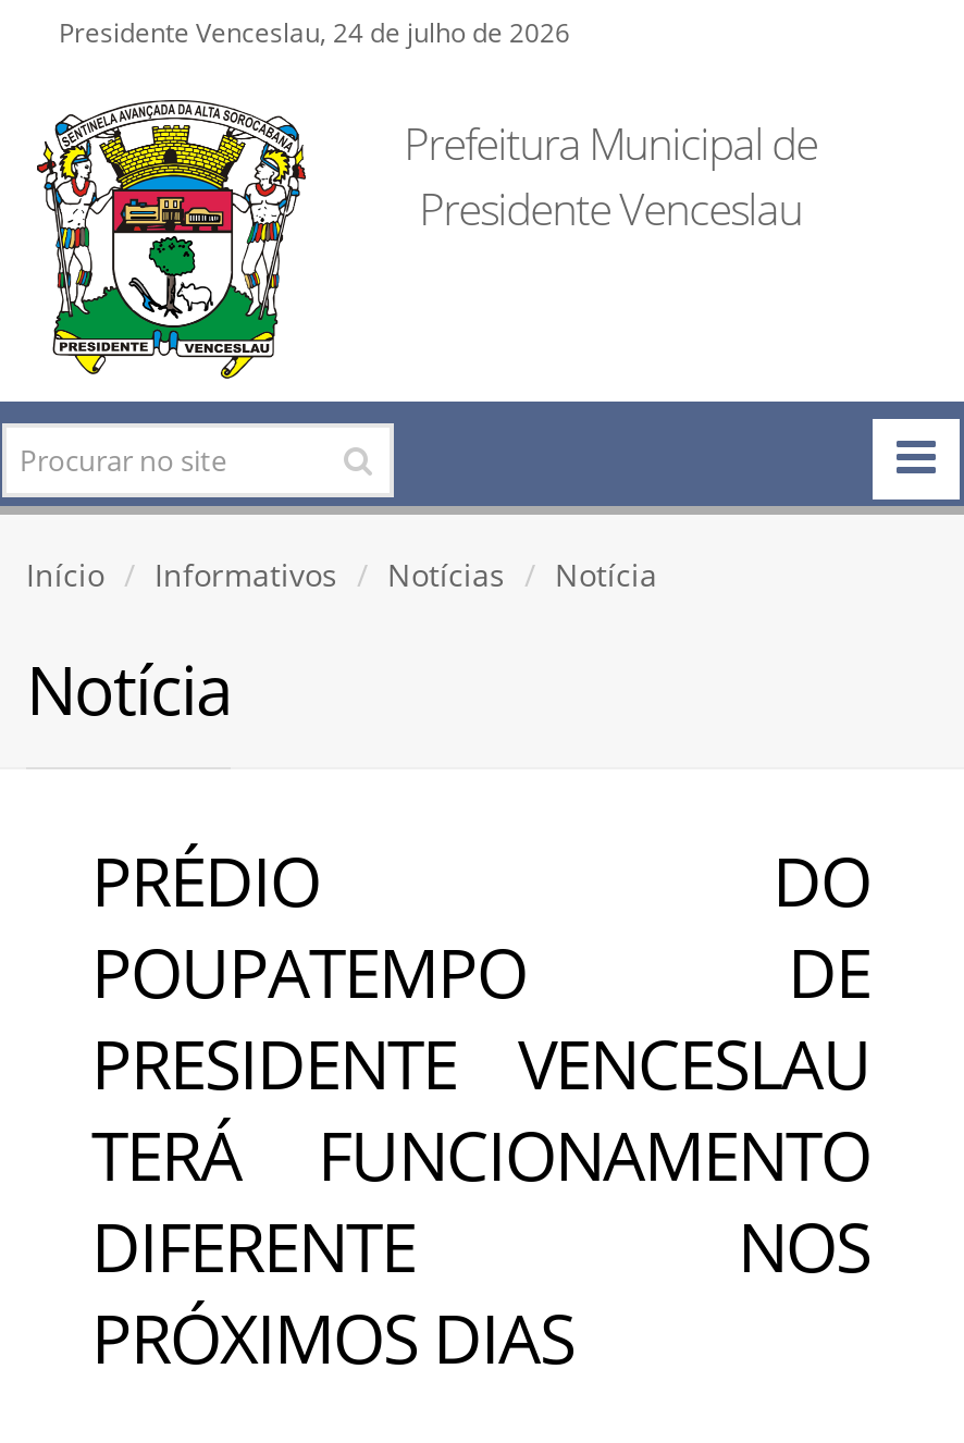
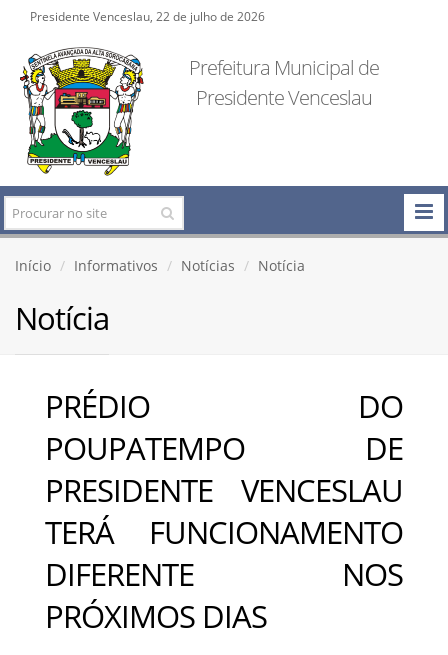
- Presidente Venceslau, 24 de julho de 2026
+ Presidente Venceslau, 22 de julho de 2026
